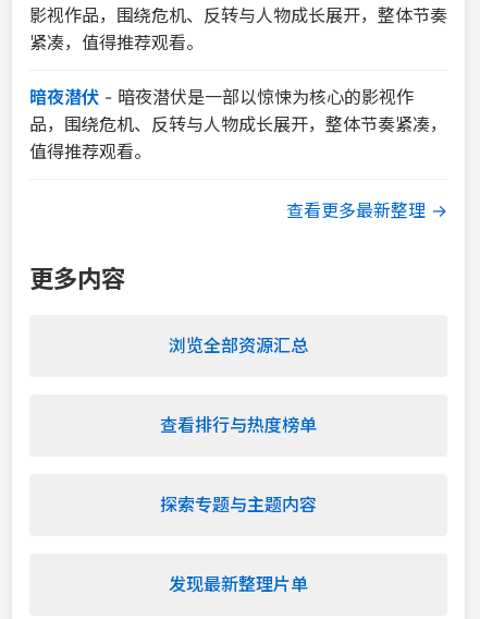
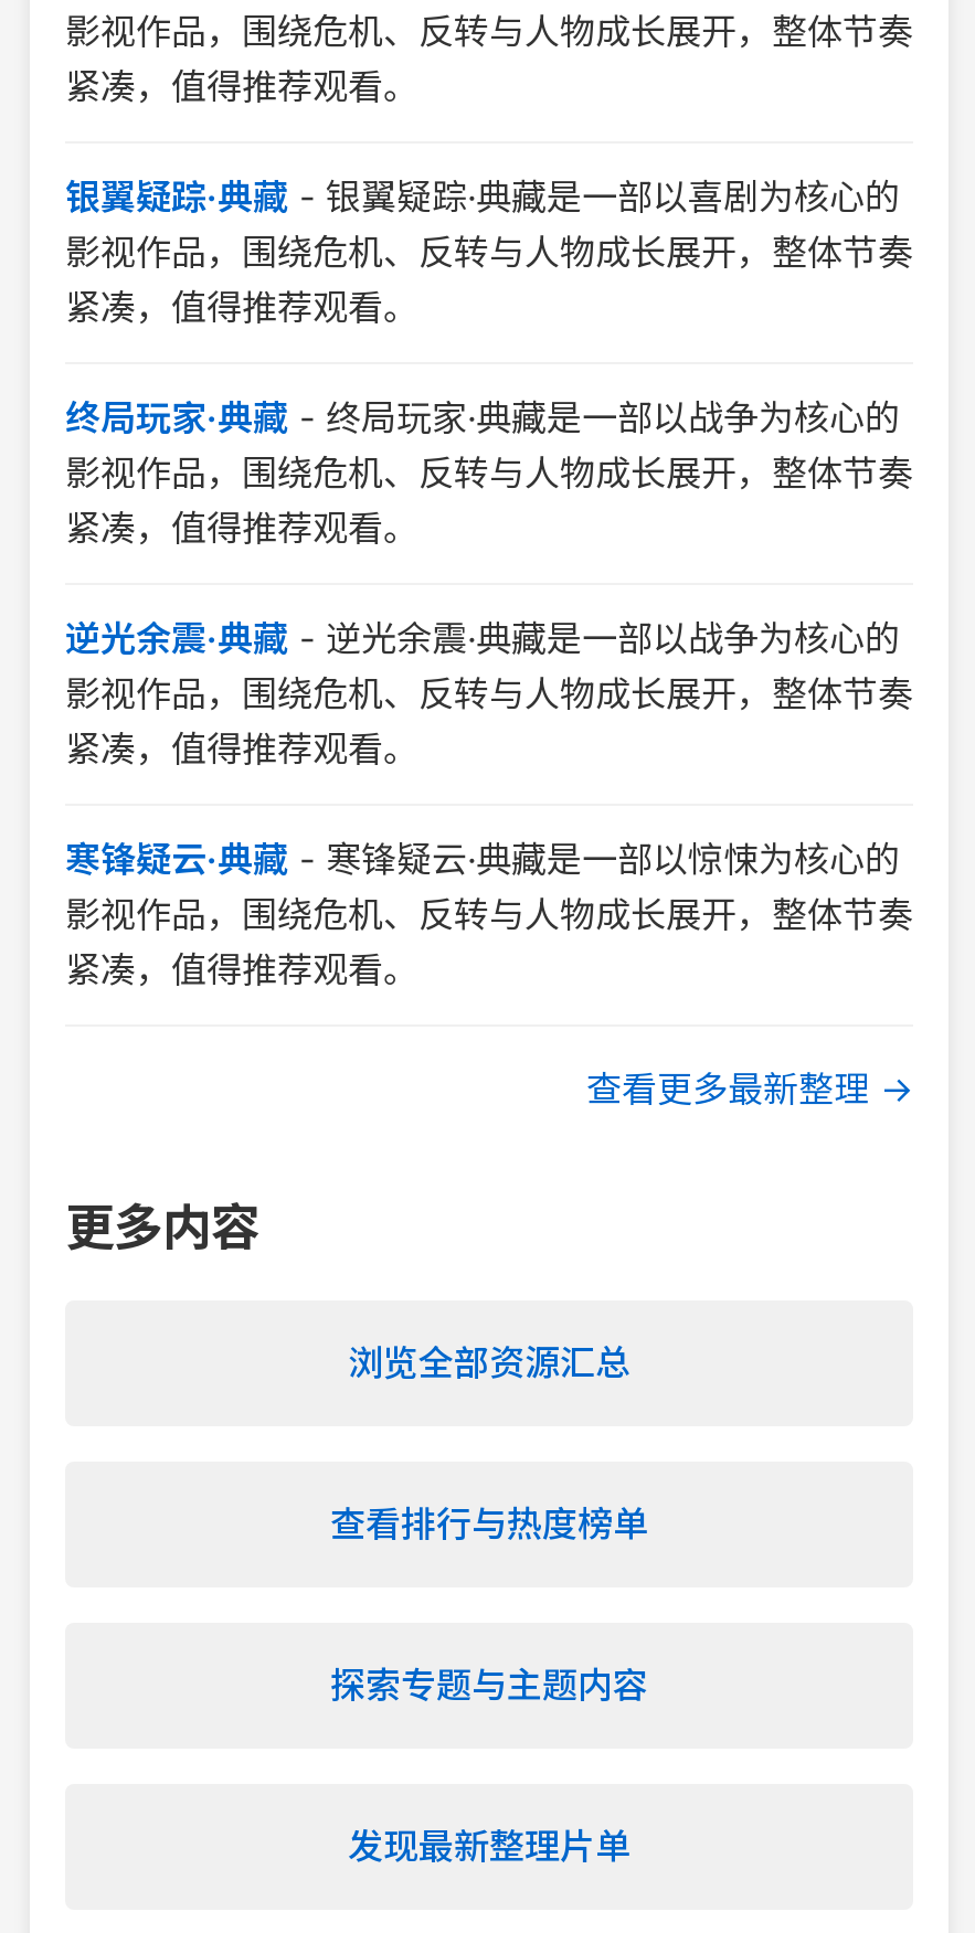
- 暗夜潜伏-暗夜潜伏是一部以惊悚为核心的影视作
- 品，围绕危机、反转与人物成长展开，整体节奏紧凑，
- 值得推荐观看。
+ 银翼疑踪·典藏-银翼疑踪·典藏是一部以喜剧为核心的
+ 影视作品，围绕危机、反转与人物成长展开，整体节奏
+ 紧凑，值得推荐观看。
+ 终局玩家·典藏-终局玩家·典藏是一部以战争为核心的
+ 影视作品，围绕危机、反转与人物成长展开，整体节奏
+ 紧凑，值得推荐观看。
+ 逆光余震·典藏-逆光余震·典藏是一部以战争为核心的
+ 影视作品，围绕危机、反转与人物成长展开，整体节奏
+ 紧凑，值得推荐观看。
+ 寒锋疑云·典藏-寒锋疑云·典藏是一部以惊悚为核心的
+ 影视作品，围绕危机、反转与人物成长展开，整体节奏
+ 紧凑，值得推荐观看。
